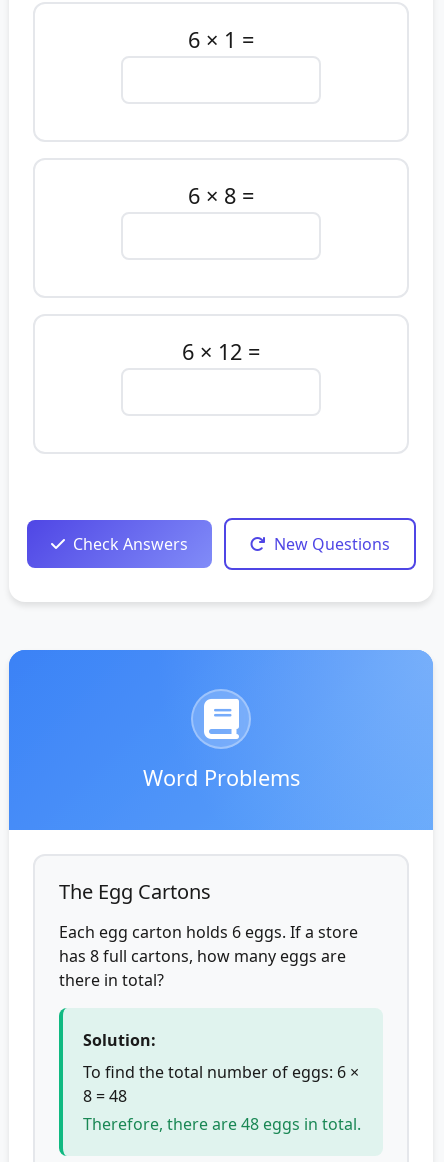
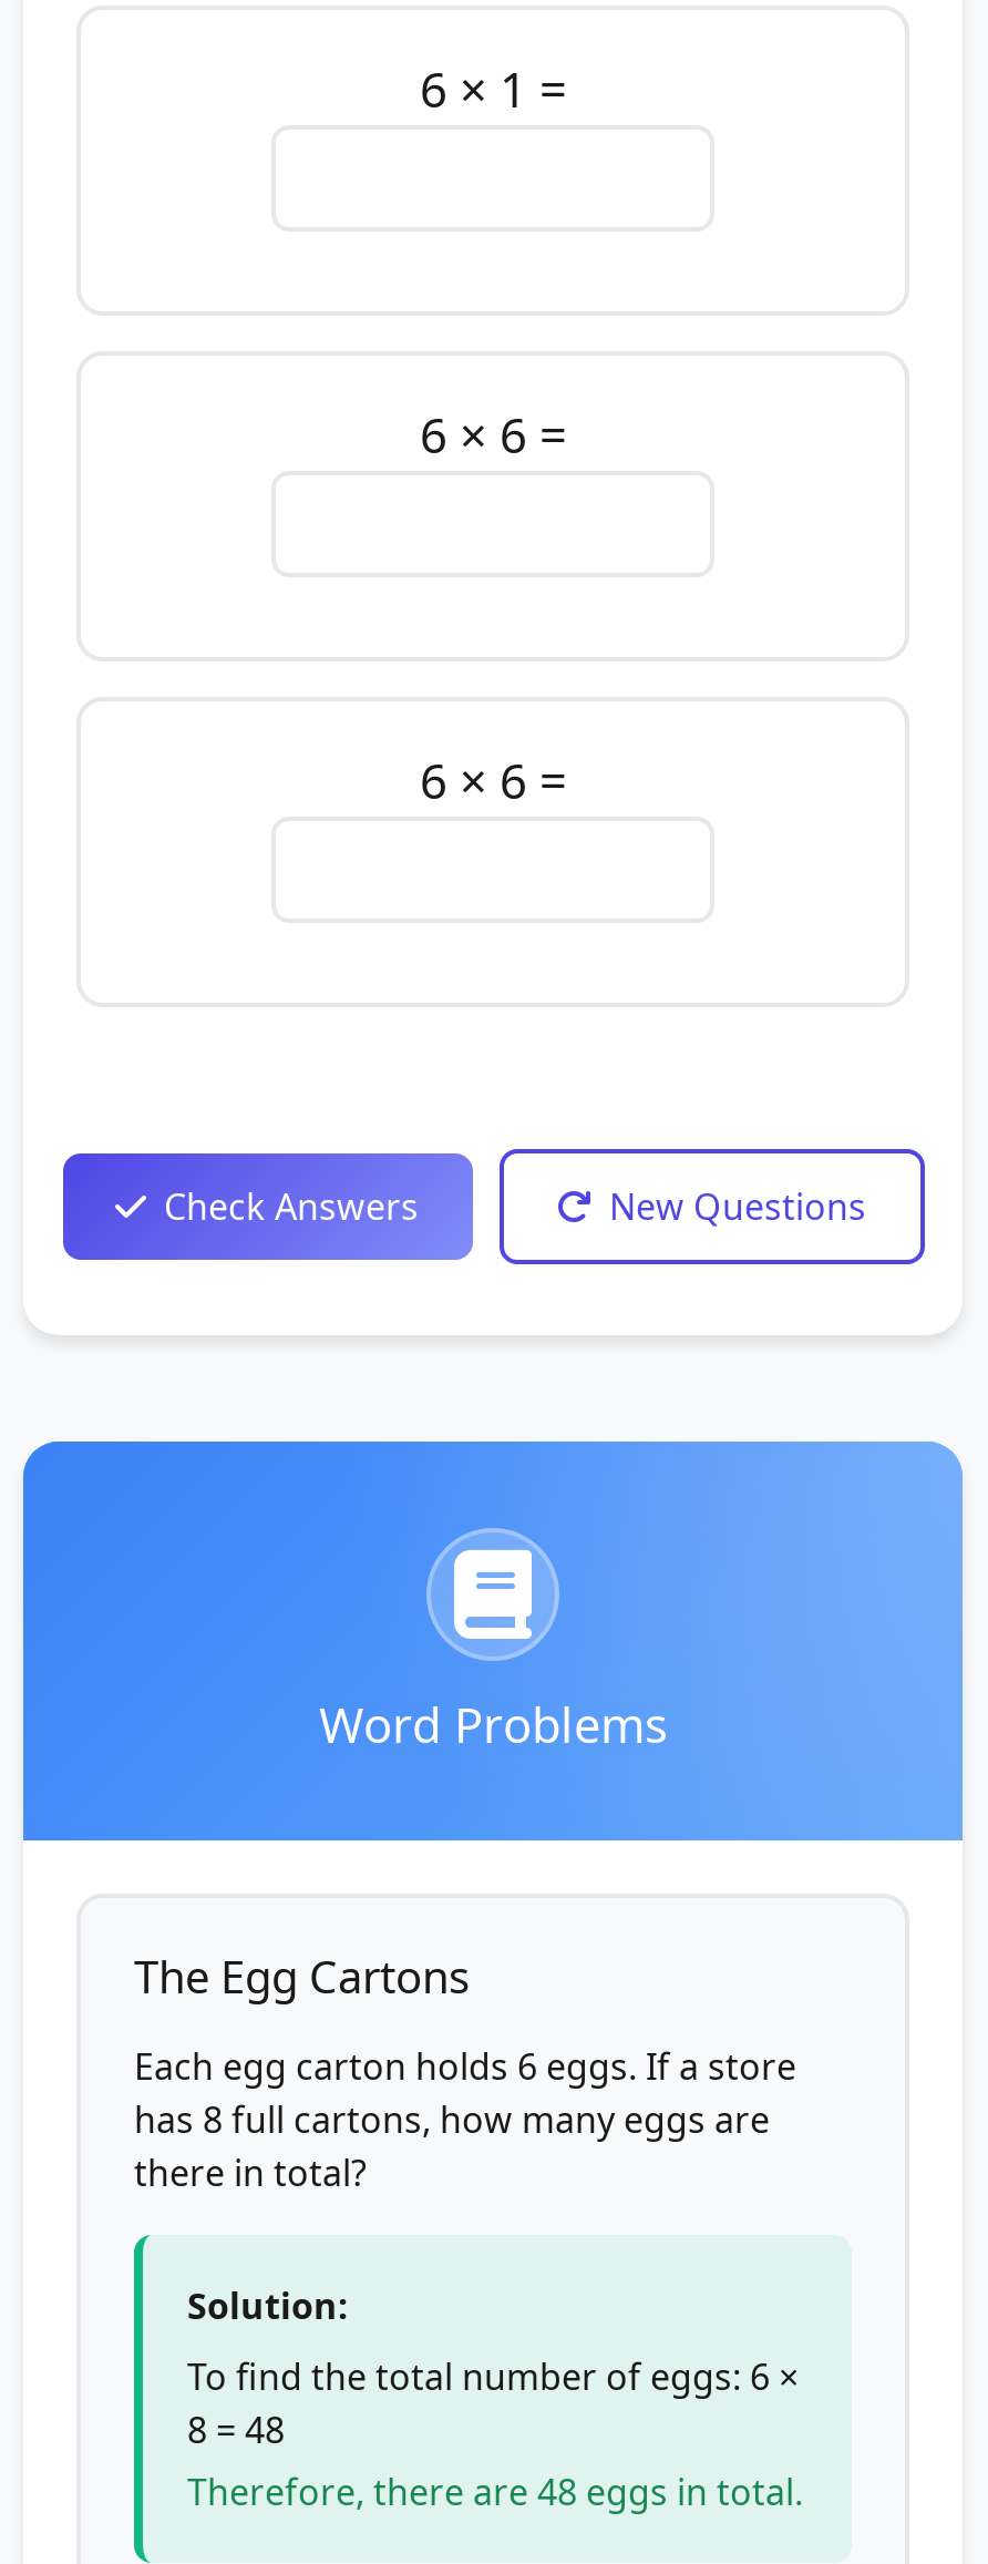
- 6 × 8 =
+ 6 × 6 =

- 6 × 12 =
+ 6 × 6 =
